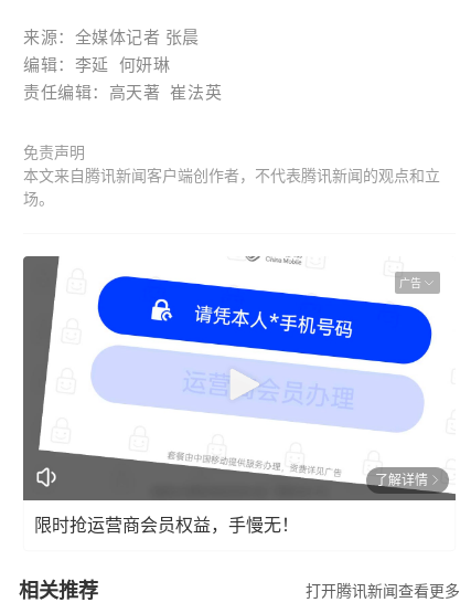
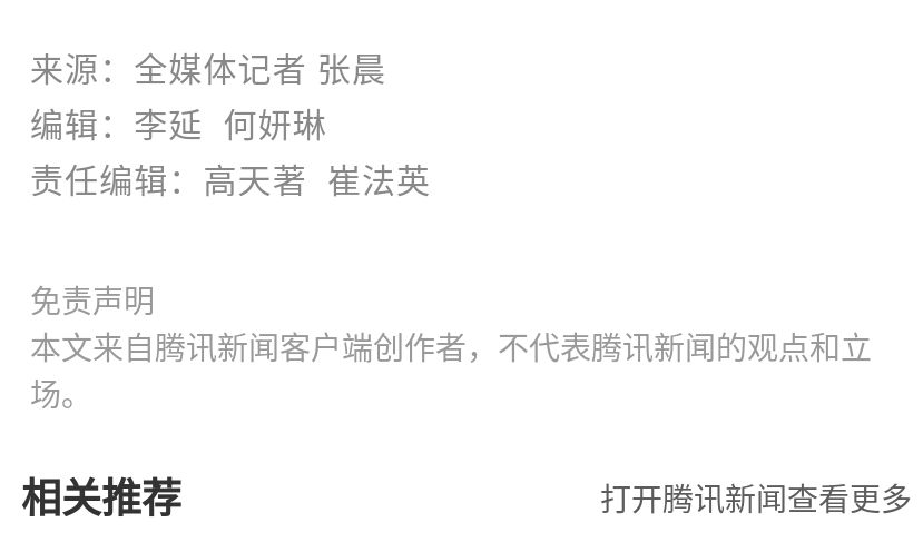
- [image]
- 广告

- 了解详情
- 限时抢运营商会员权益，手慢无！
